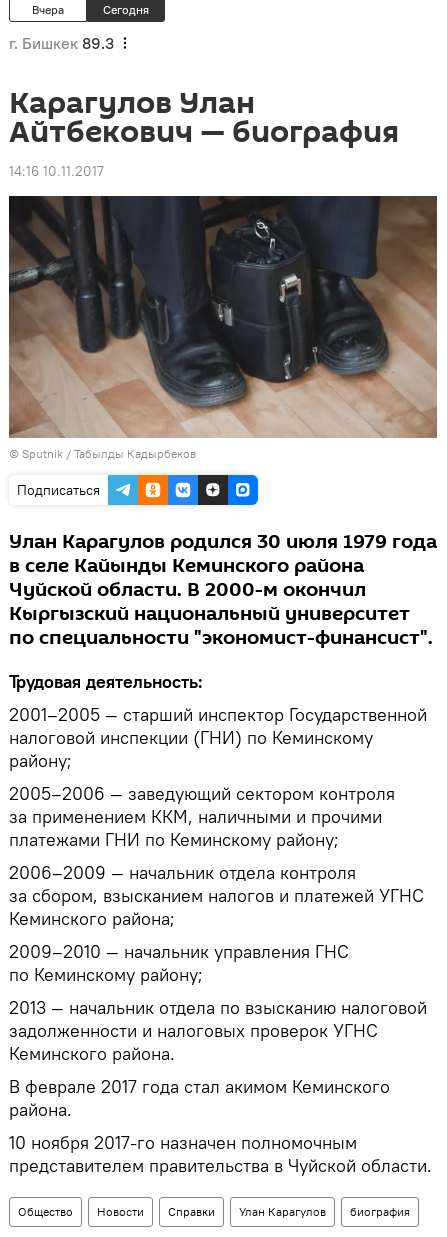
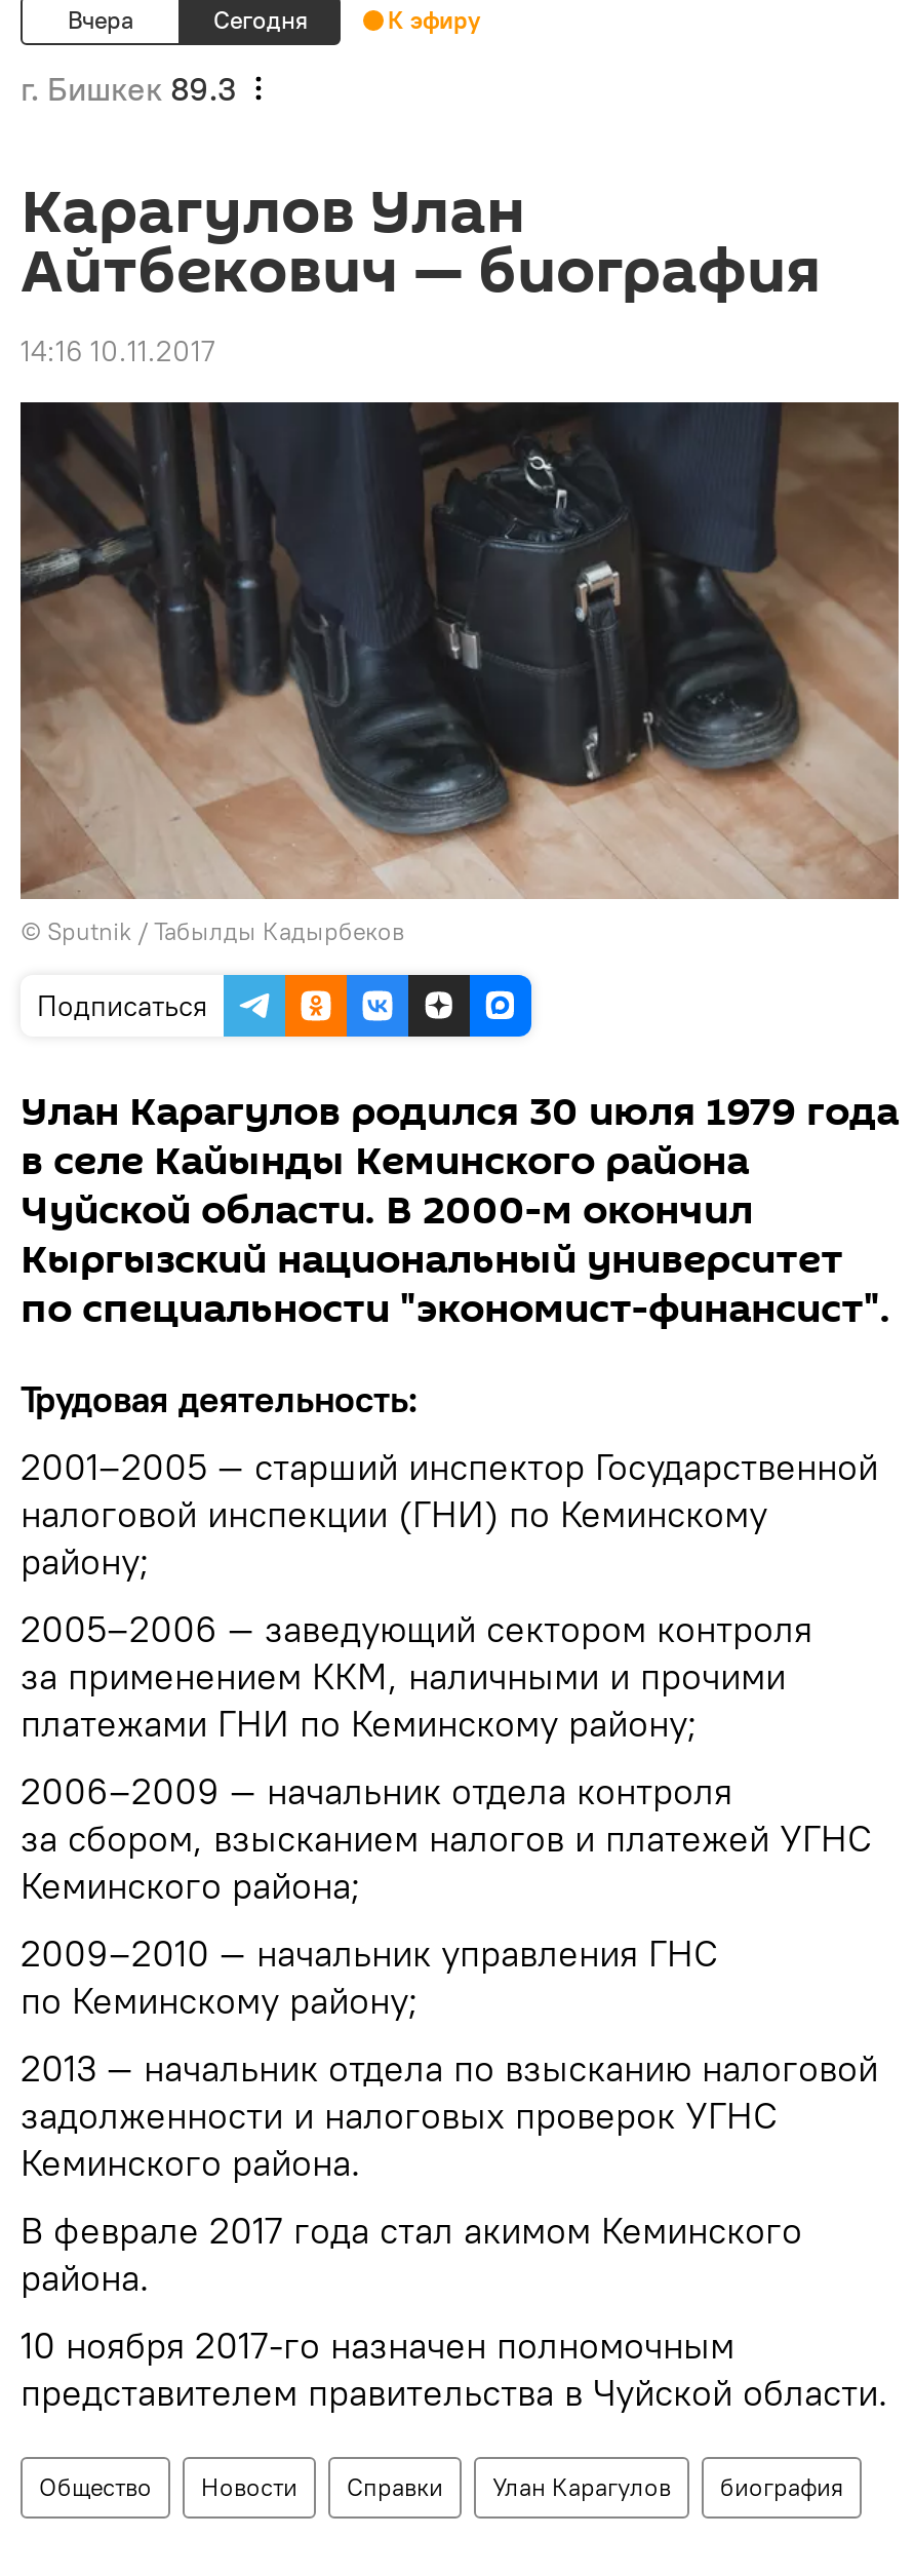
+ К эфиру
